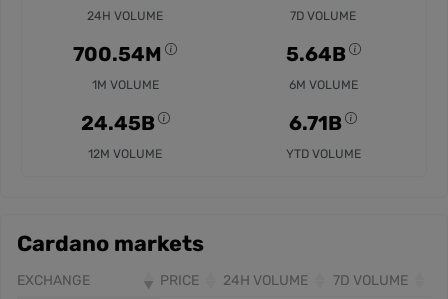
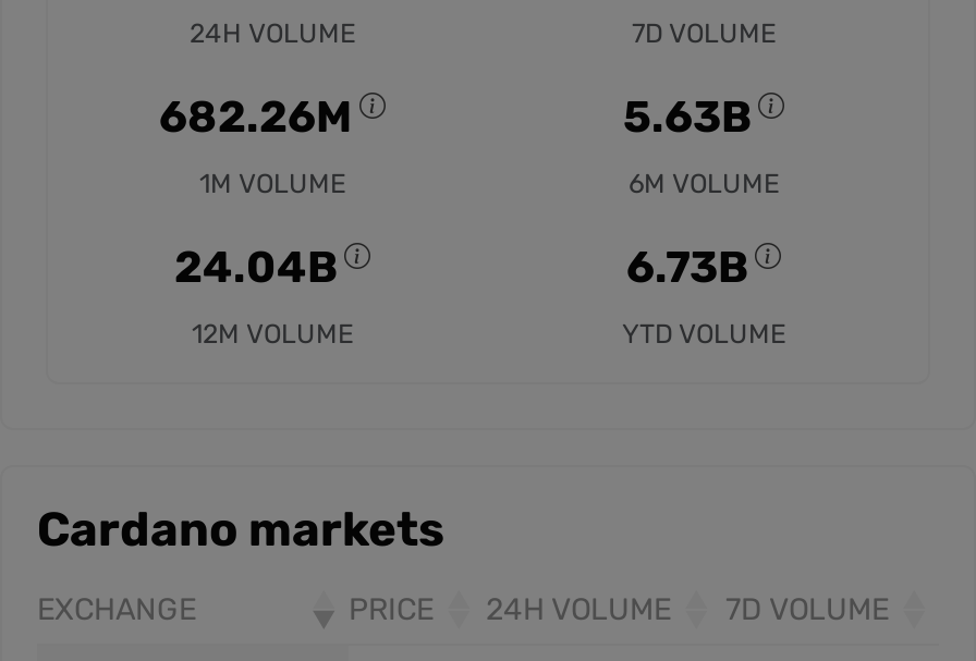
- 700.54M
+ 682.26M

- 5.64B
+ 5.63B

- 24.45B
+ 24.04B

- 6.71B
+ 6.73B
